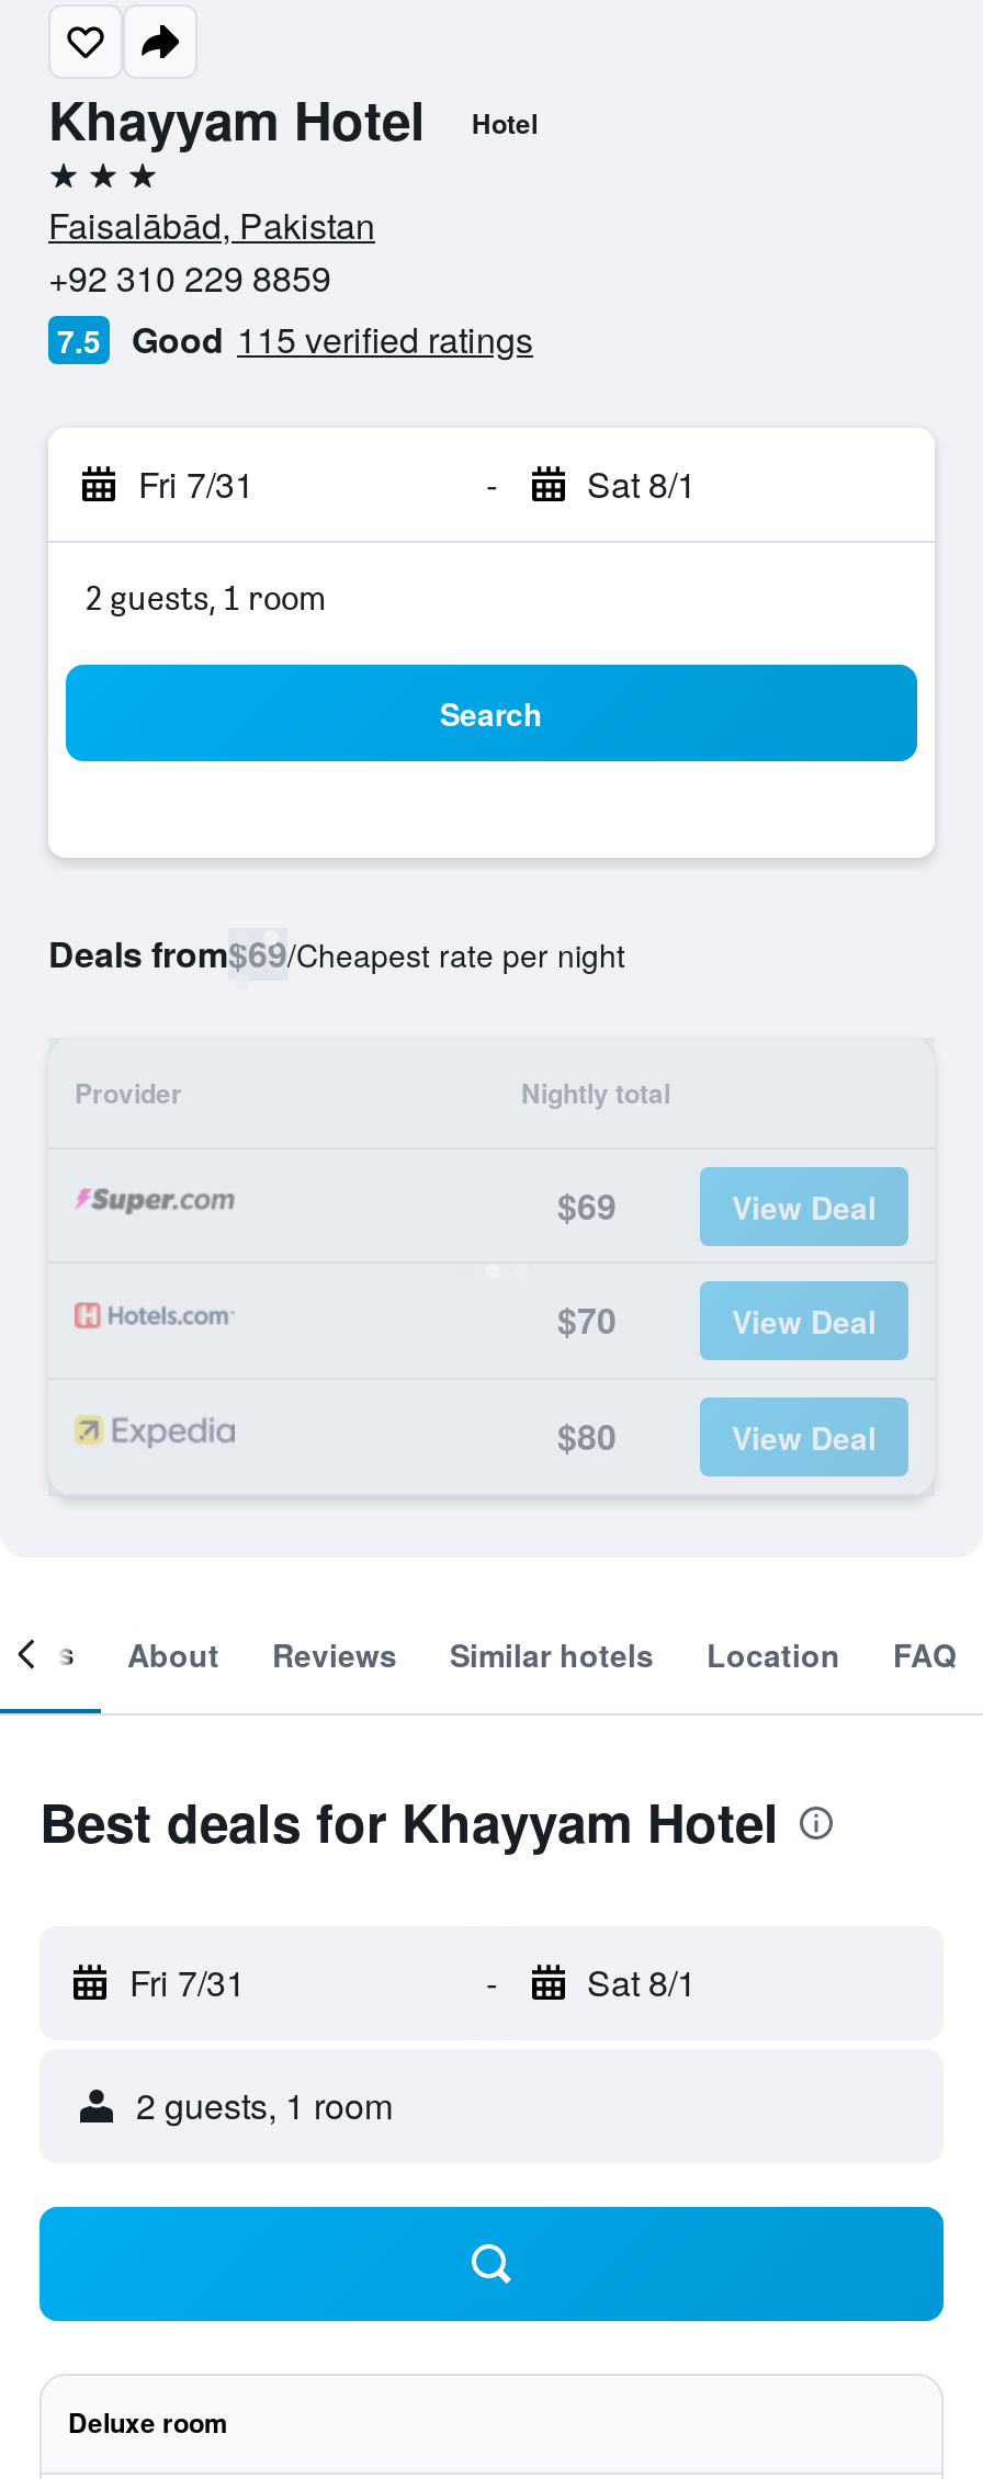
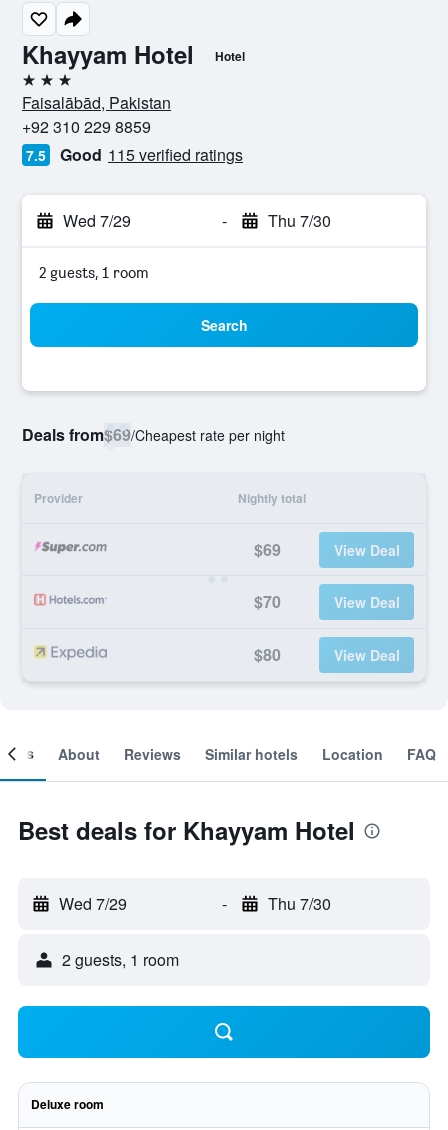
- Fri 7/31
+ Wed 7/29

- Sat 8/1
+ Thu 7/30

- Fri 7/31
+ Wed 7/29

- Sat 8/1
+ Thu 7/30
